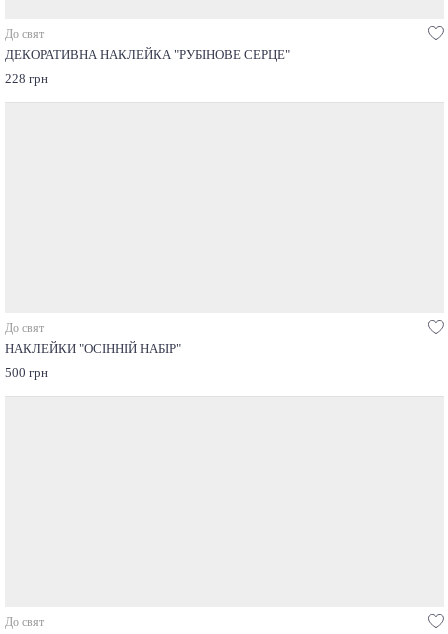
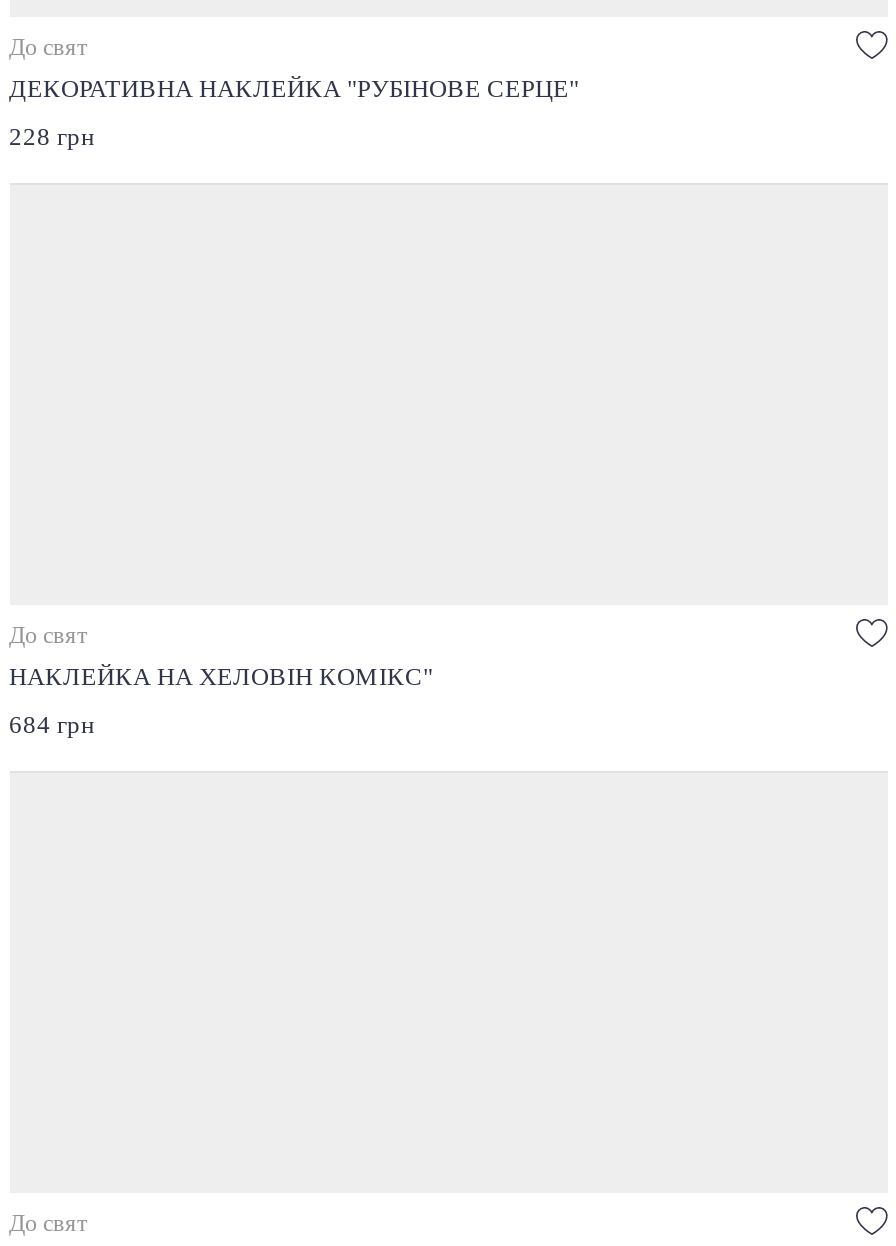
- НАКЛЕЙКИ "ОСІННІЙ НАБІР"
+ НАКЛЕЙКА НА ХЕЛОВІН КОМІКС"

- 500 грн
+ 684 грн
